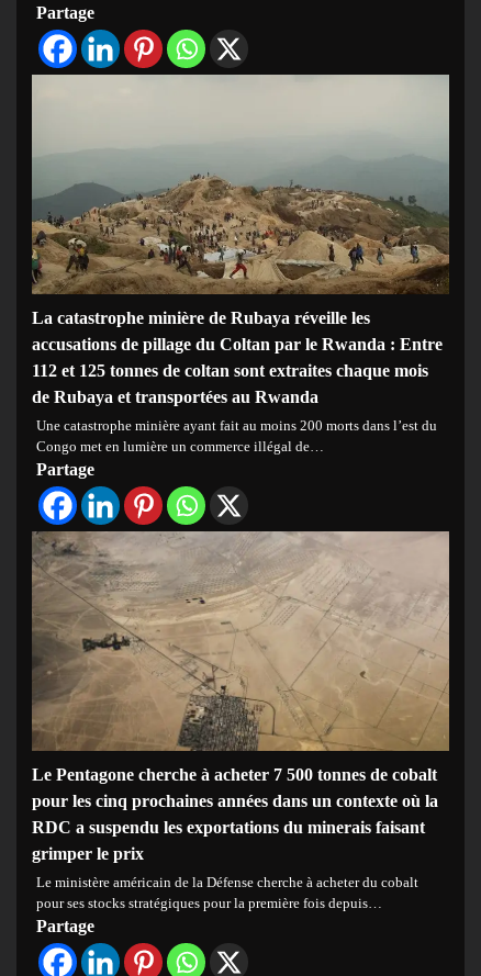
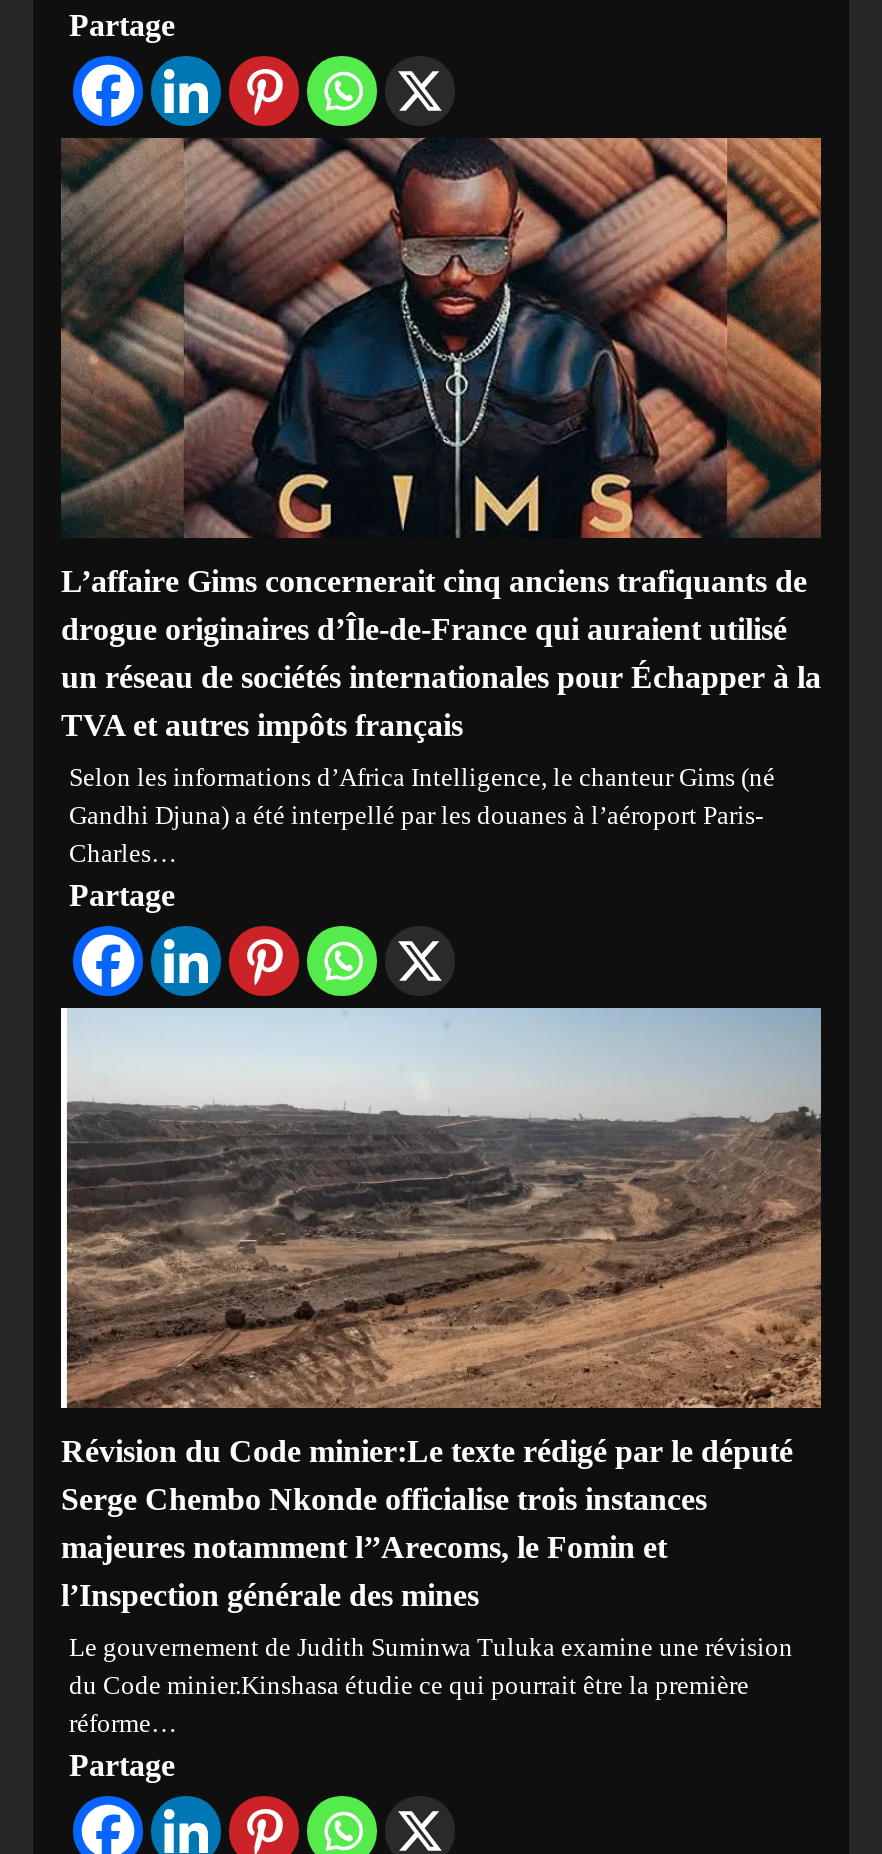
- [image]
- La catastrophe minière de Rubaya réveille les
- accusations de pillage du Coltan par le Rwanda : Entre
- 112 et 125 tonnes de coltan sont extraites chaque mois
- de Rubaya et transportées au Rwanda
+ [image]
+ L’affaire Gims concernerait cinq anciens trafiquants de
+ drogue originaires d’Île-de-France qui auraient utilisé
+ un réseau de sociétés internationales pour Échapper à la
+ TVA et autres impôts français

- Une catastrophe minière ayant fait au moins 200 morts dans l’est du
- Congo met en lumière un commerce illégal de…
+ Selon les informations d’Africa Intelligence, le chanteur Gims (né
+ Gandhi Djuna) a été interpellé par les douanes à l’aéroport Paris-
+ Charles…

- [image]
- Le Pentagone cherche à acheter 7 500 tonnes de cobalt
- pour les cinq prochaines années dans un contexte où la
- RDC a suspendu les exportations du minerais faisant
- grimper le prix
+ [image]
+ Révision du Code minier:Le texte rédigé par le député
+ Serge Chembo Nkonde officialise trois instances
+ majeures notamment l’’Arecoms, le Fomin et
+ l’Inspection générale des mines

- Le ministère américain de la Défense cherche à acheter du cobalt
- pour ses stocks stratégiques pour la première fois depuis…
+ Le gouvernement de Judith Suminwa Tuluka examine une révision
+ du Code minier.Kinshasa étudie ce qui pourrait être la première
+ réforme…
